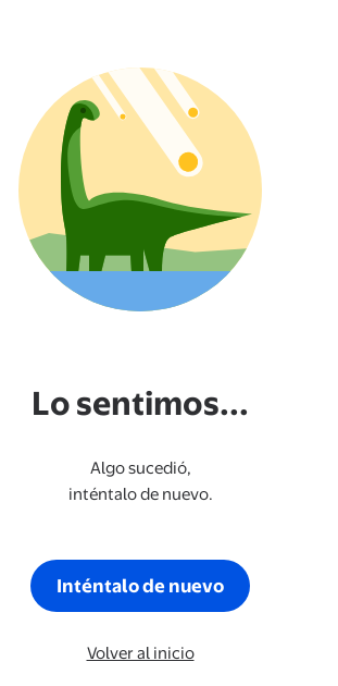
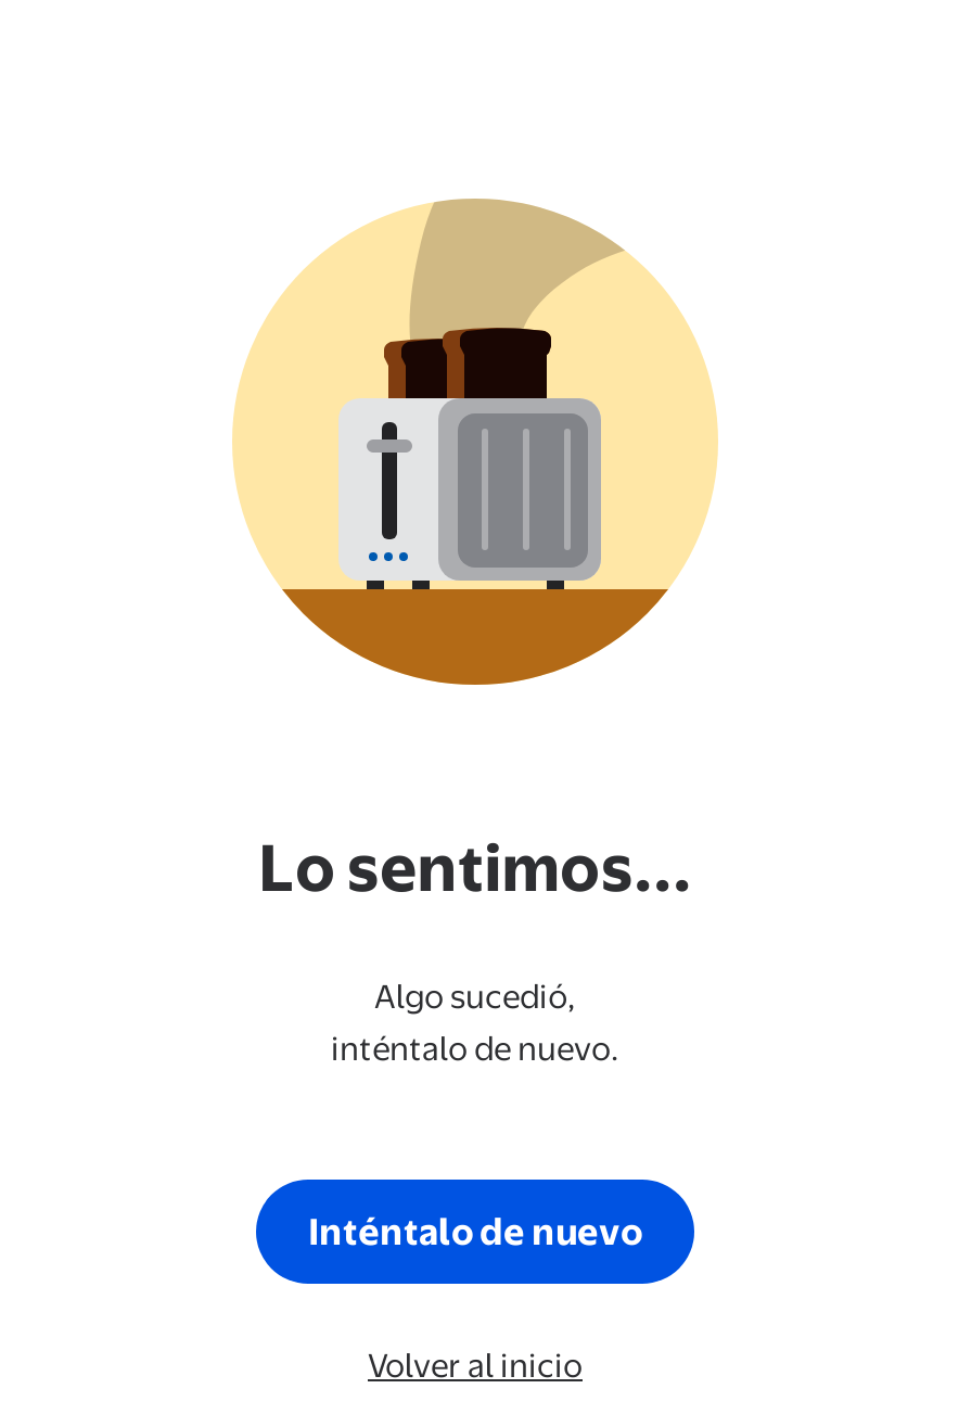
- [image]
+ [image]
